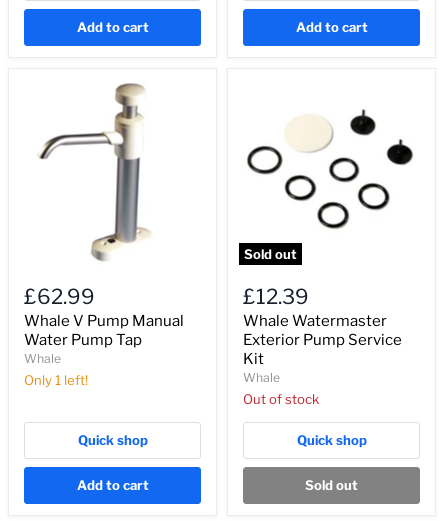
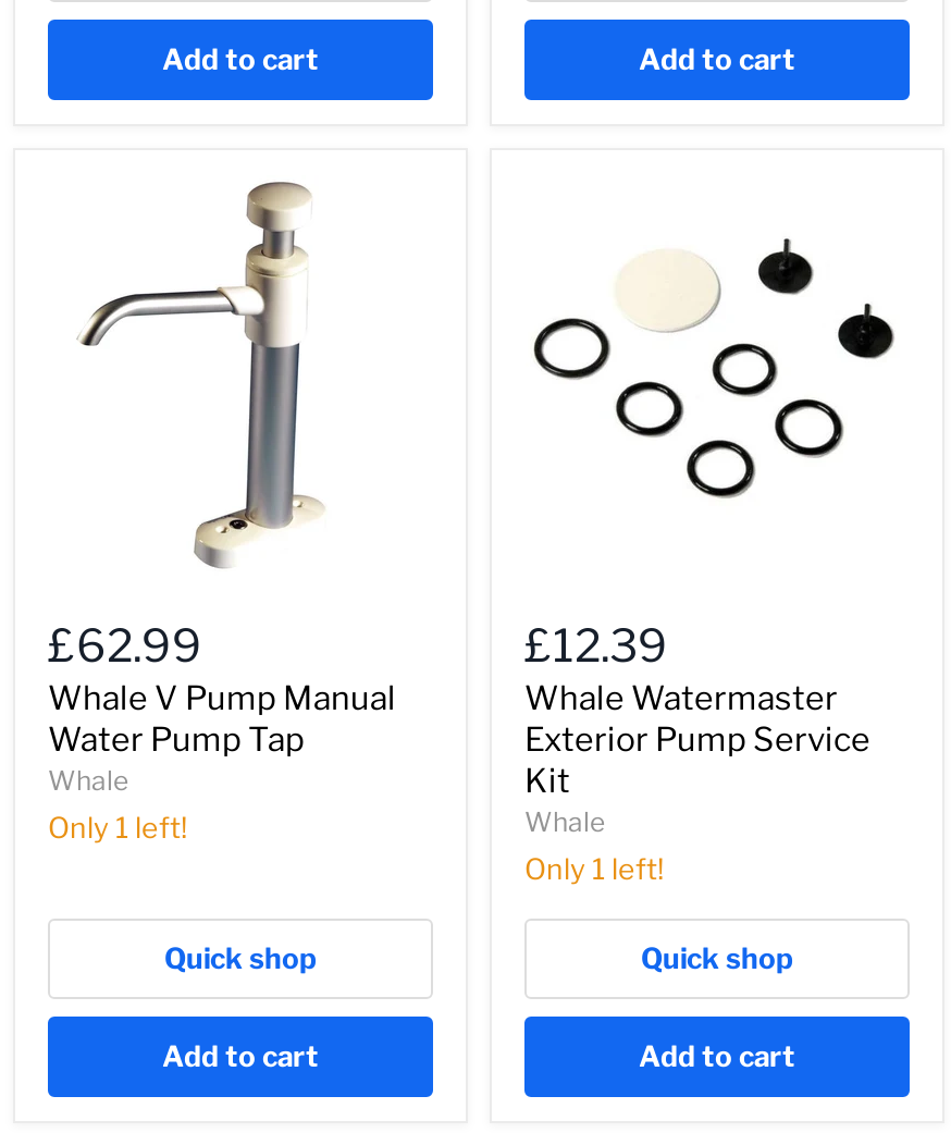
- Sold out

- Out of stock
+ Only 1 left!

- Sold out
+ Add to cart
